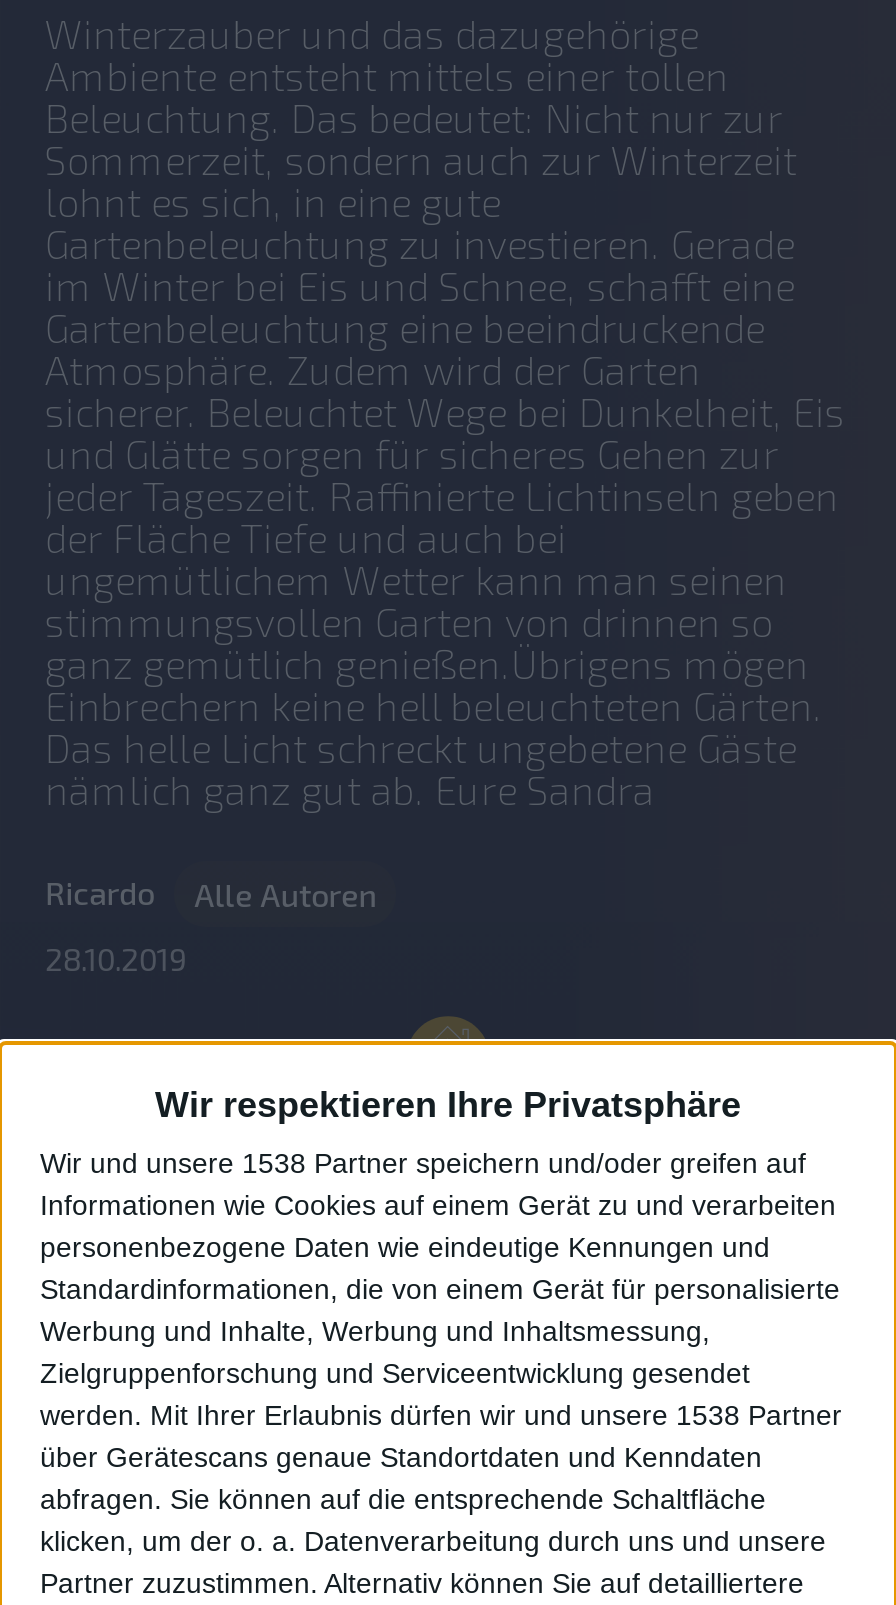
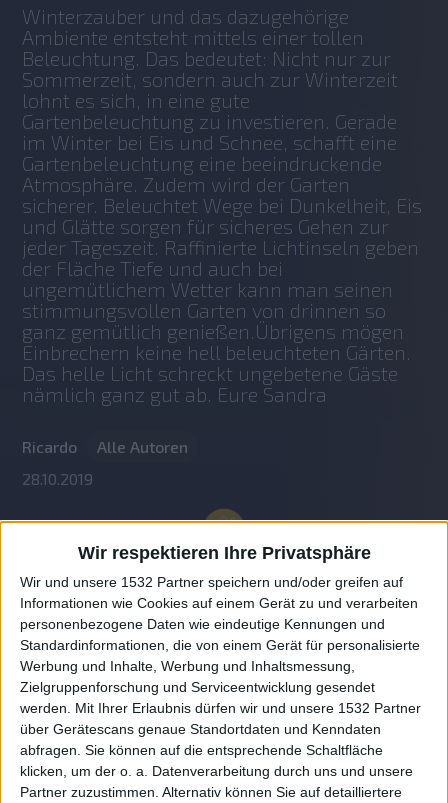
- Wir und unsere 1538 Partner speichern und/oder greifen auf
+ Wir und unsere 1532 Partner speichern und/oder greifen auf

- werden. Mit Ihrer Erlaubnis dürfen wir und unsere 1538 Partner
+ werden. Mit Ihrer Erlaubnis dürfen wir und unsere 1532 Partner
